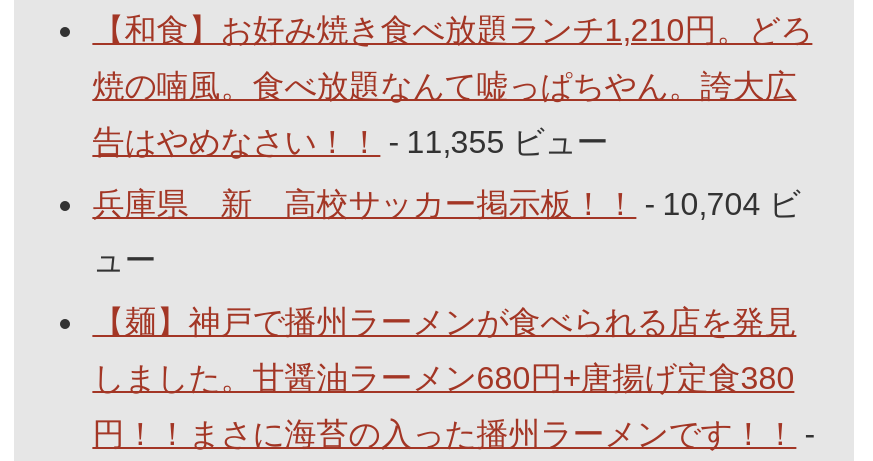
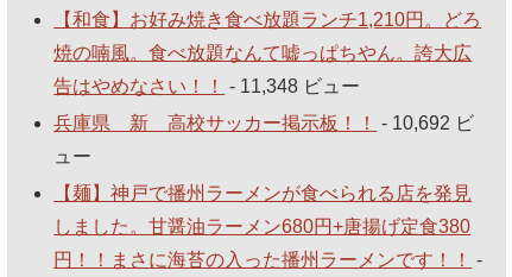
- 告はやめなさい！！- 11,355 ビュー
+ 告はやめなさい！！- 11,348 ビュー

- 兵庫県 新 高校サッカー掲示板！！- 10,704 ビ
+ 兵庫県 新 高校サッカー掲示板！！- 10,692 ビ
